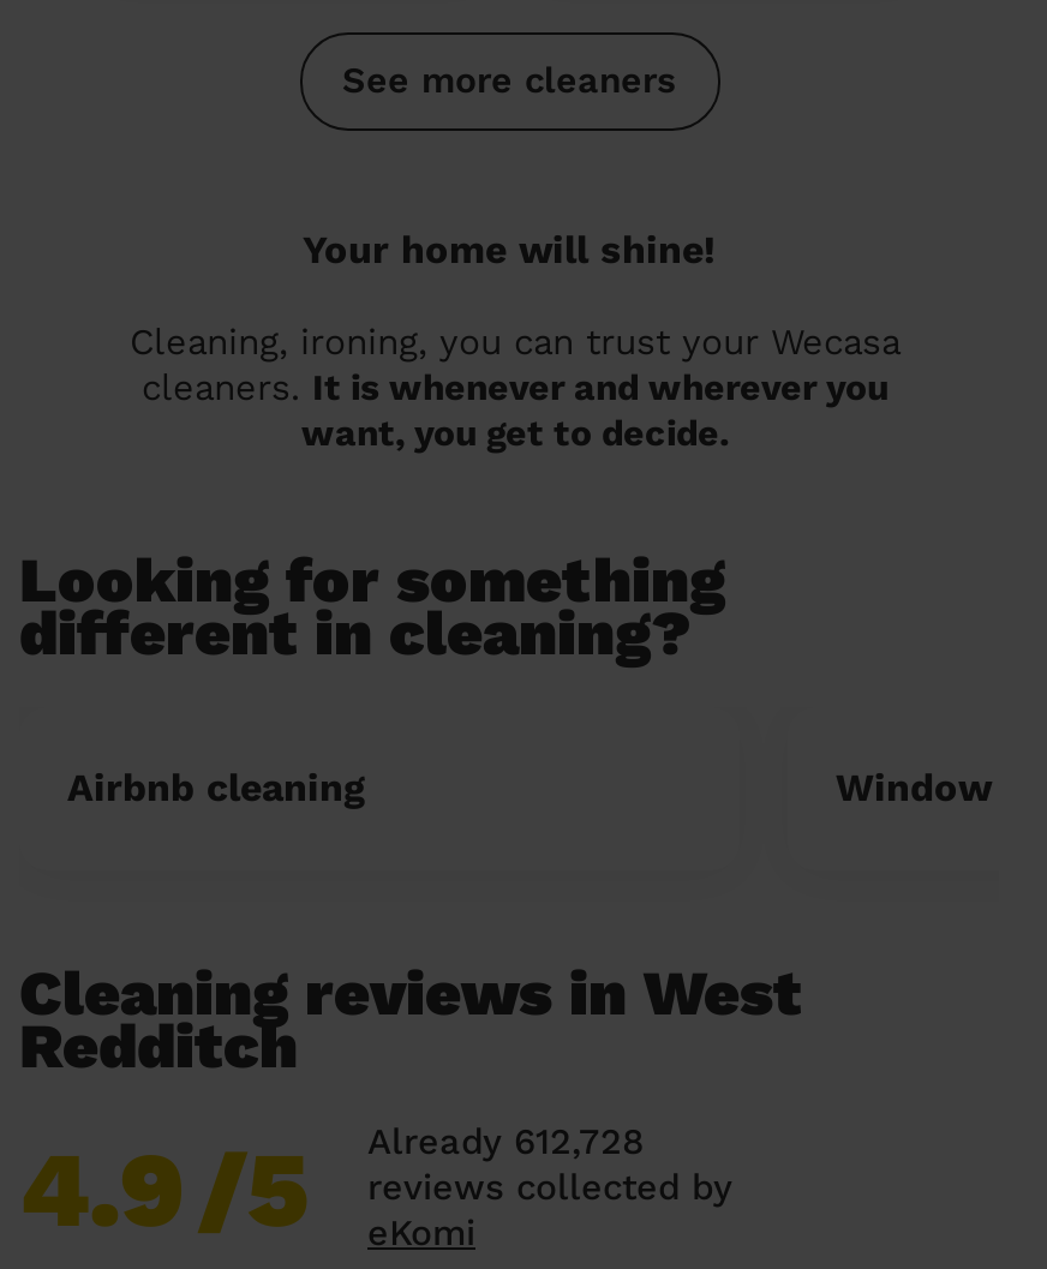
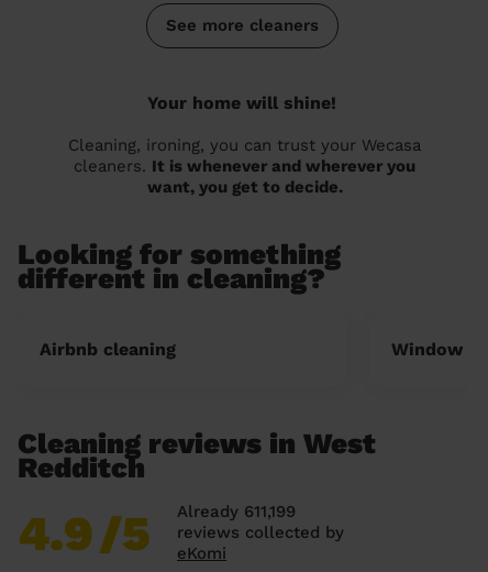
- Already 612,728
+ Already 611,199
